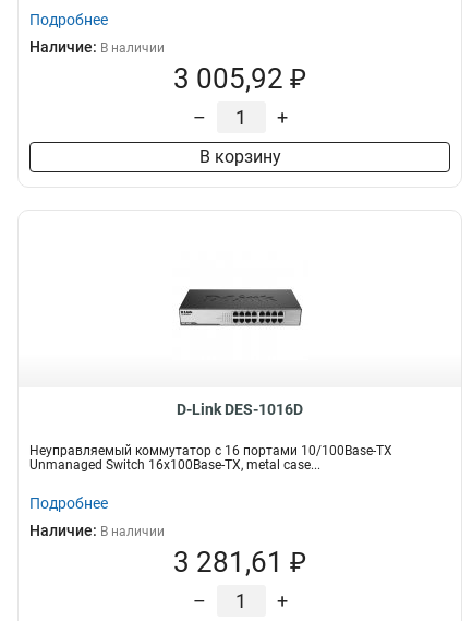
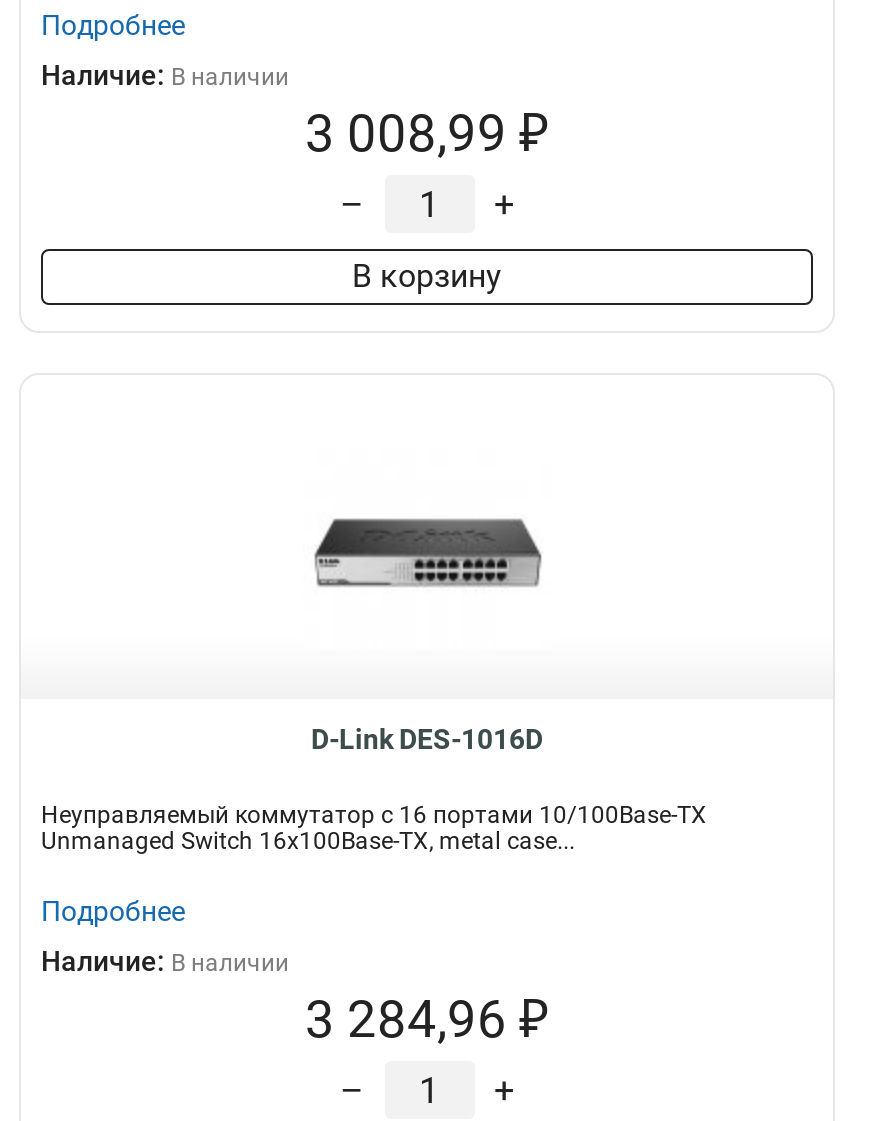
- 3 005,92 ₽
+ 3 008,99 ₽

- 3 281,61 ₽
+ 3 284,96 ₽
